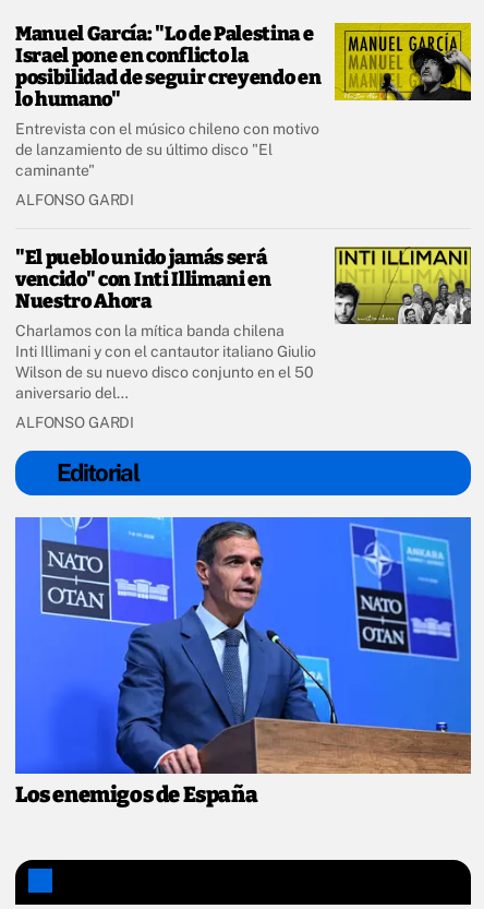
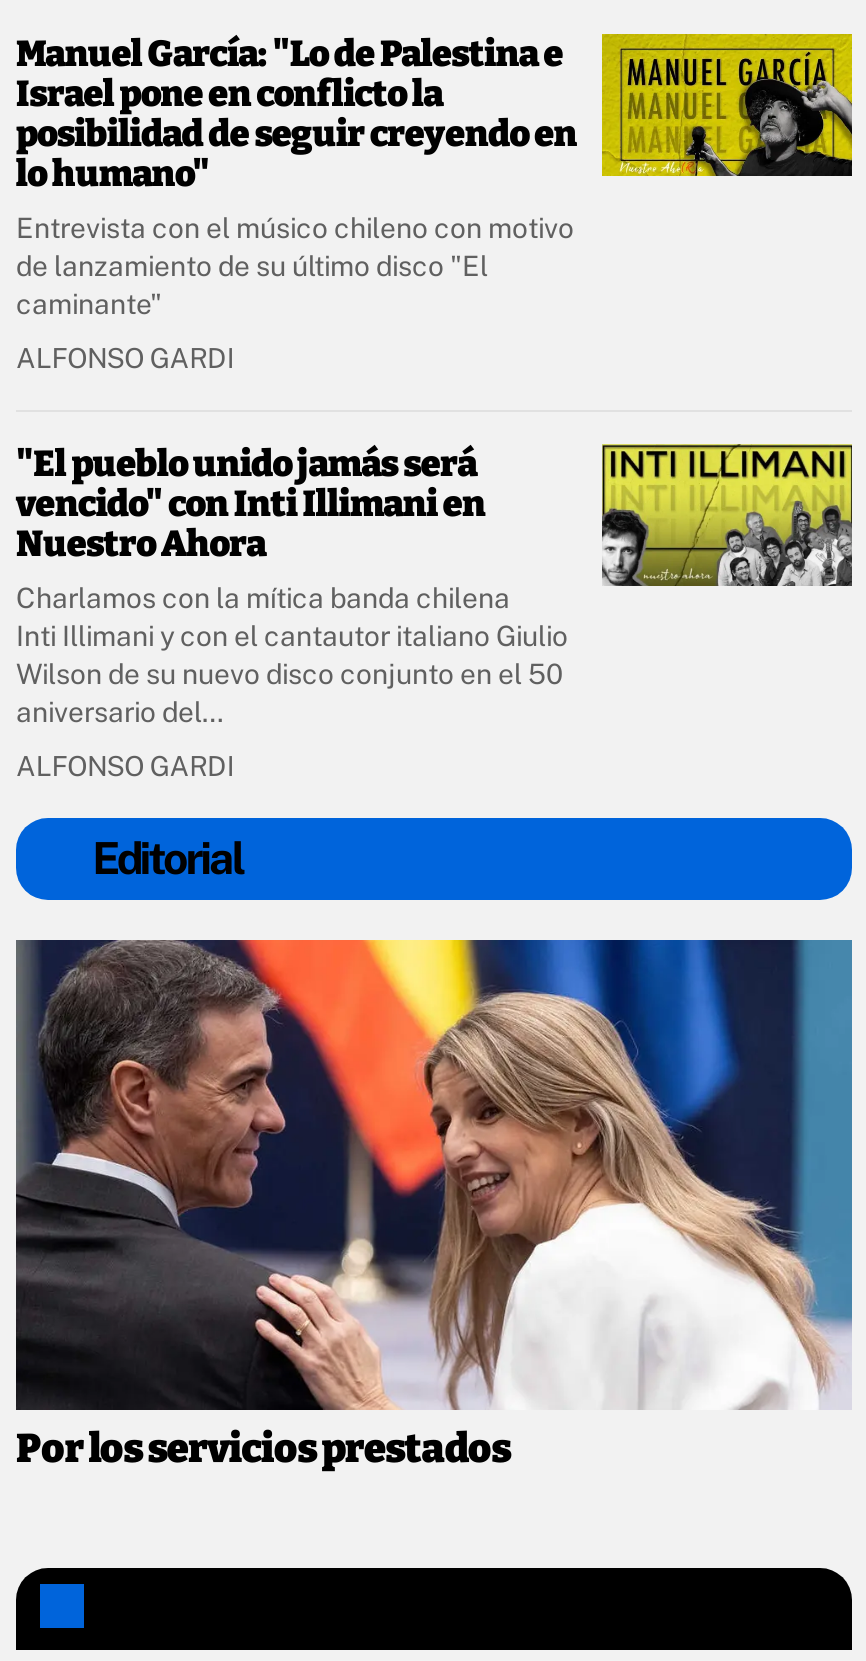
- [image]
- Los enemigos de España
+ [image]
+ Por los servicios prestados
